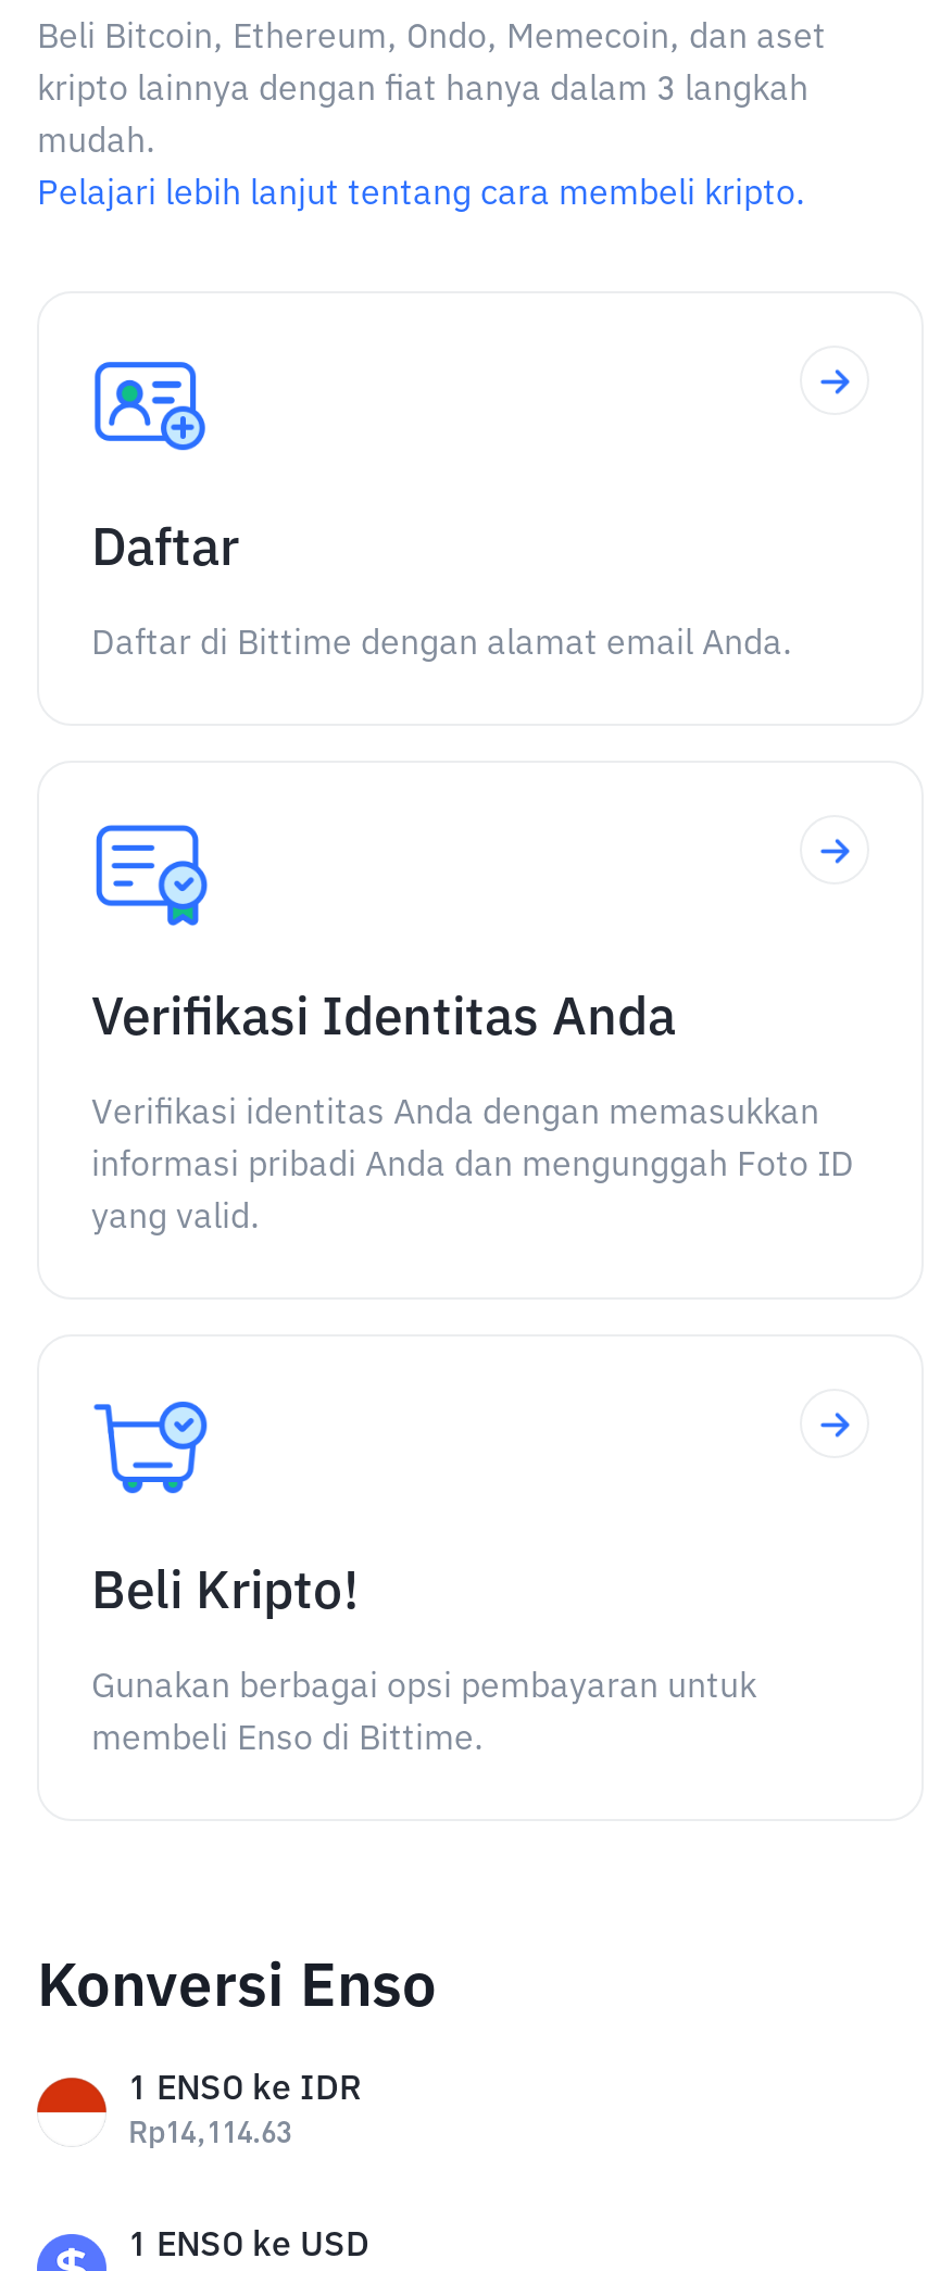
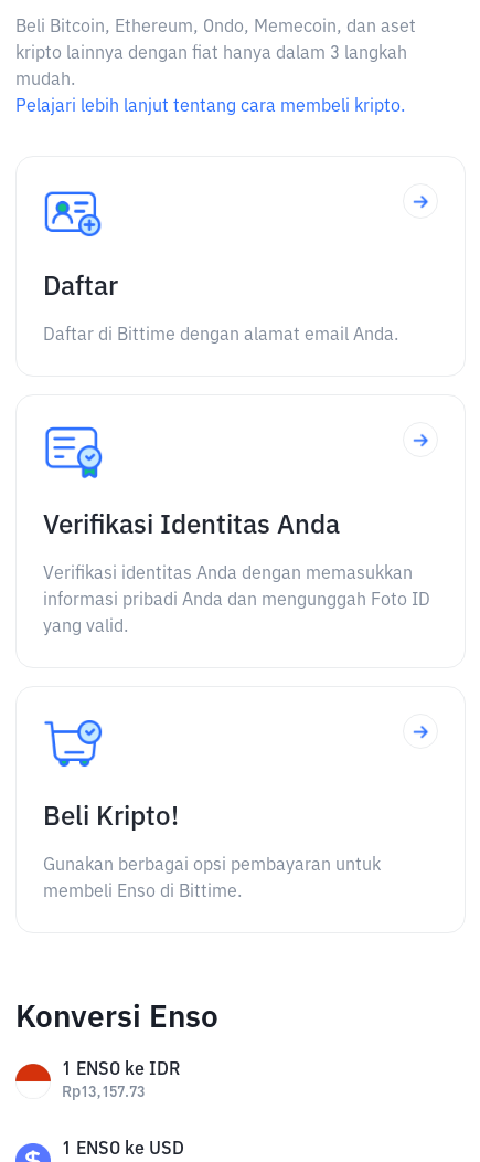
- Rp14,114.63
+ Rp13,157.73
